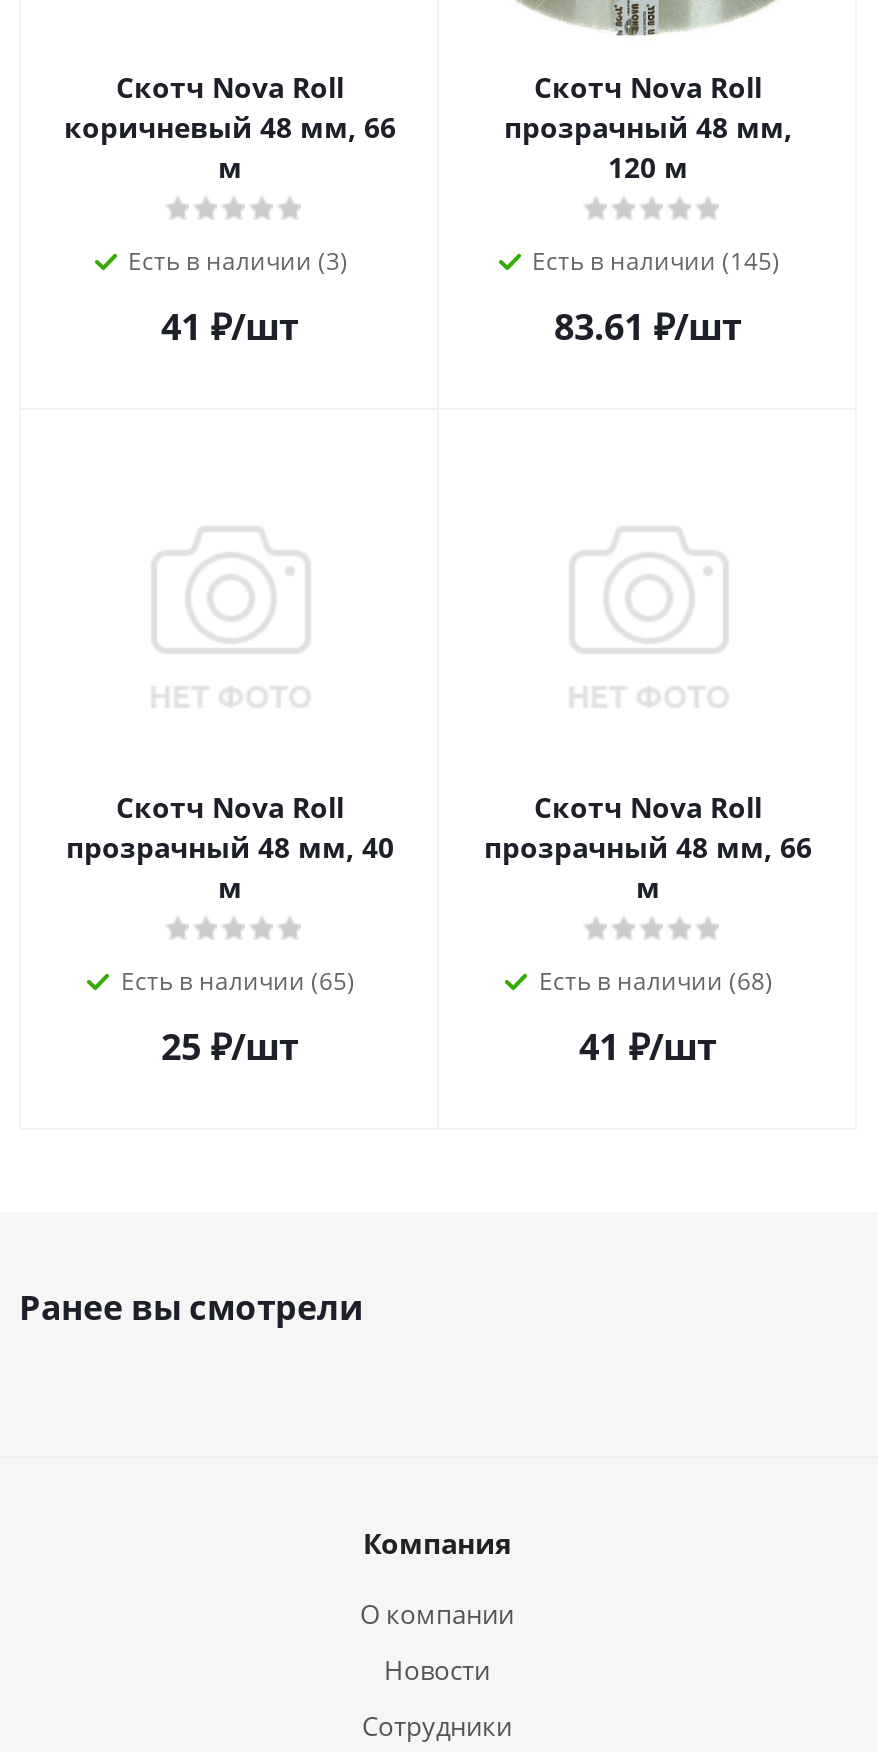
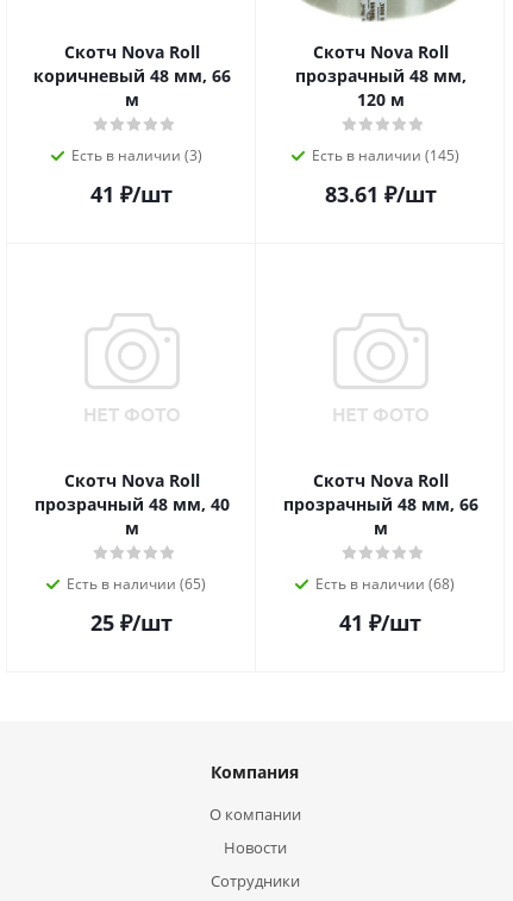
- Ранее вы смотрели
